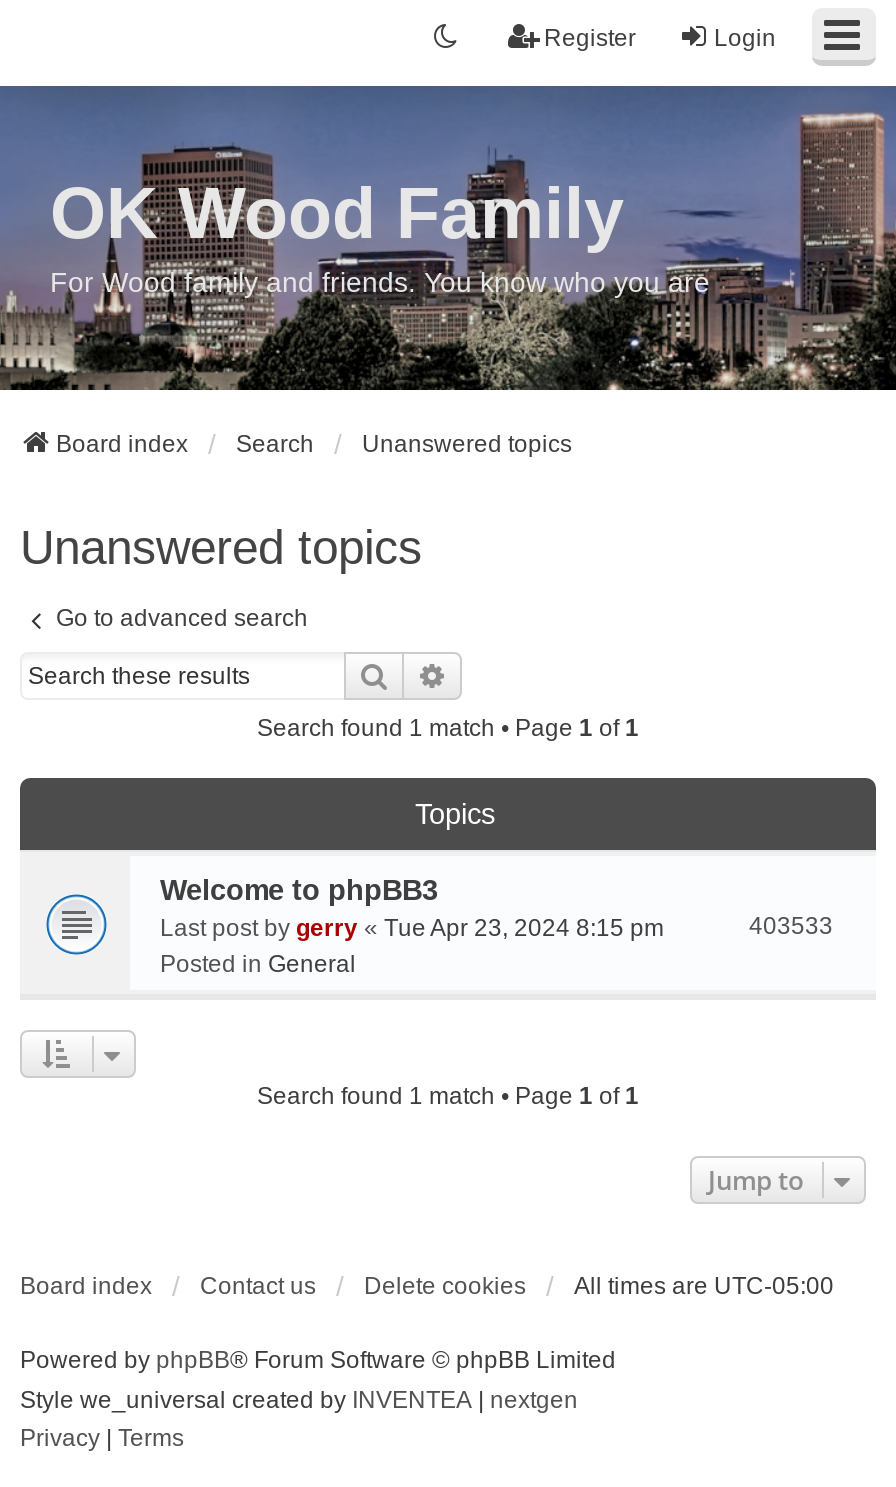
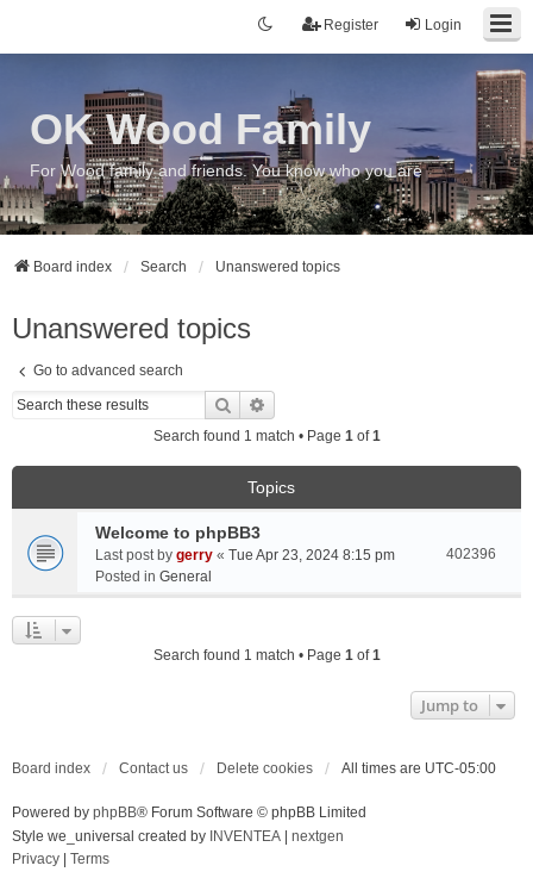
- 403533
+ 402396
